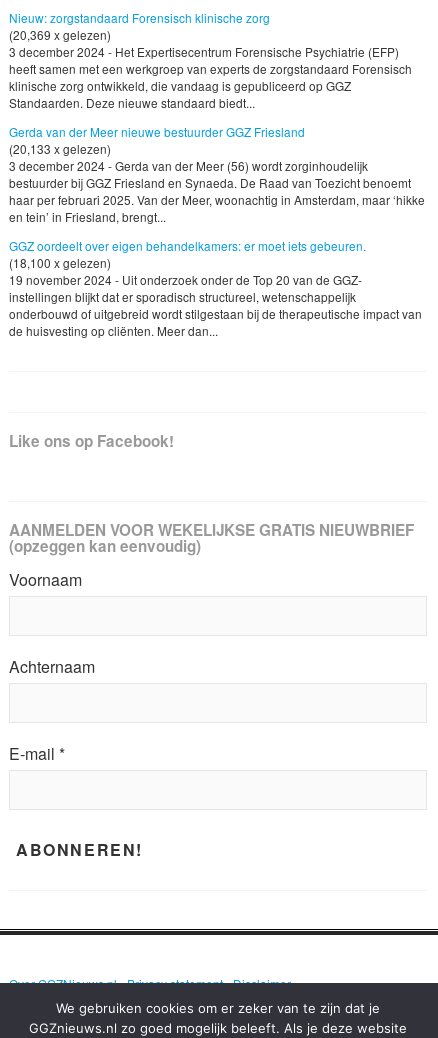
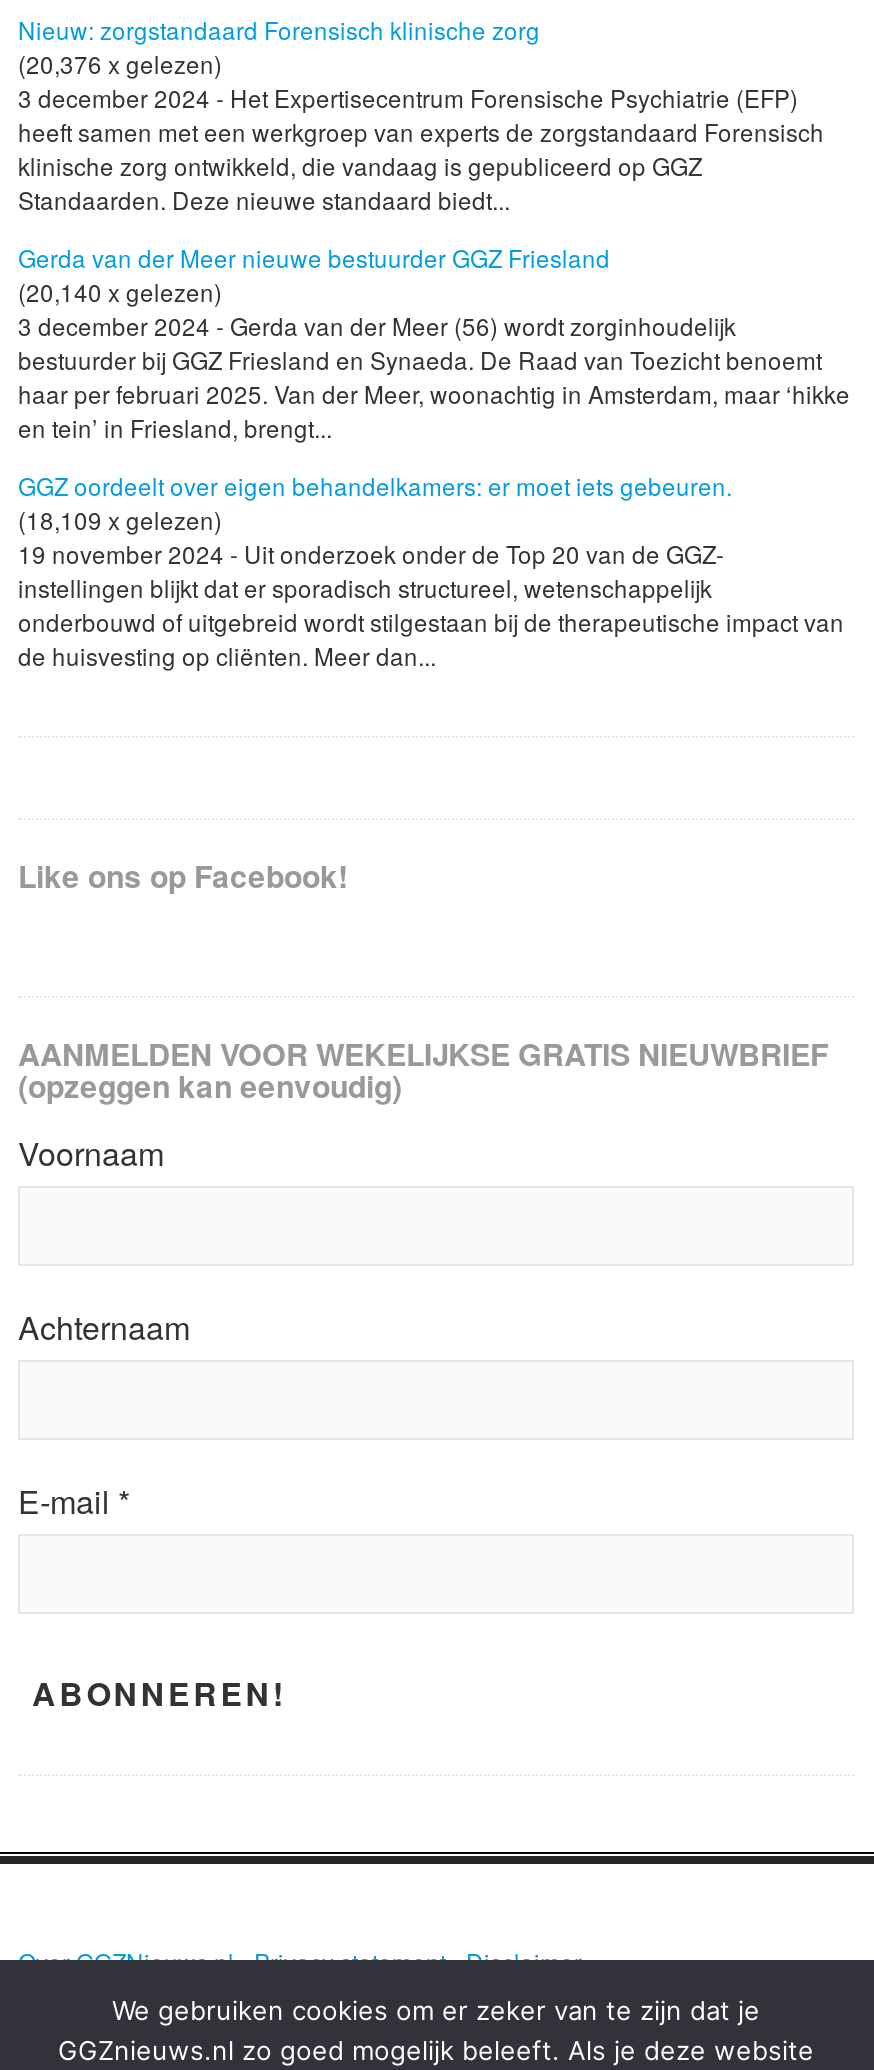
- (20,369 x gelezen)
+ (20,376 x gelezen)

- (20,133 x gelezen)
+ (20,140 x gelezen)

- (18,100 x gelezen)
+ (18,109 x gelezen)
